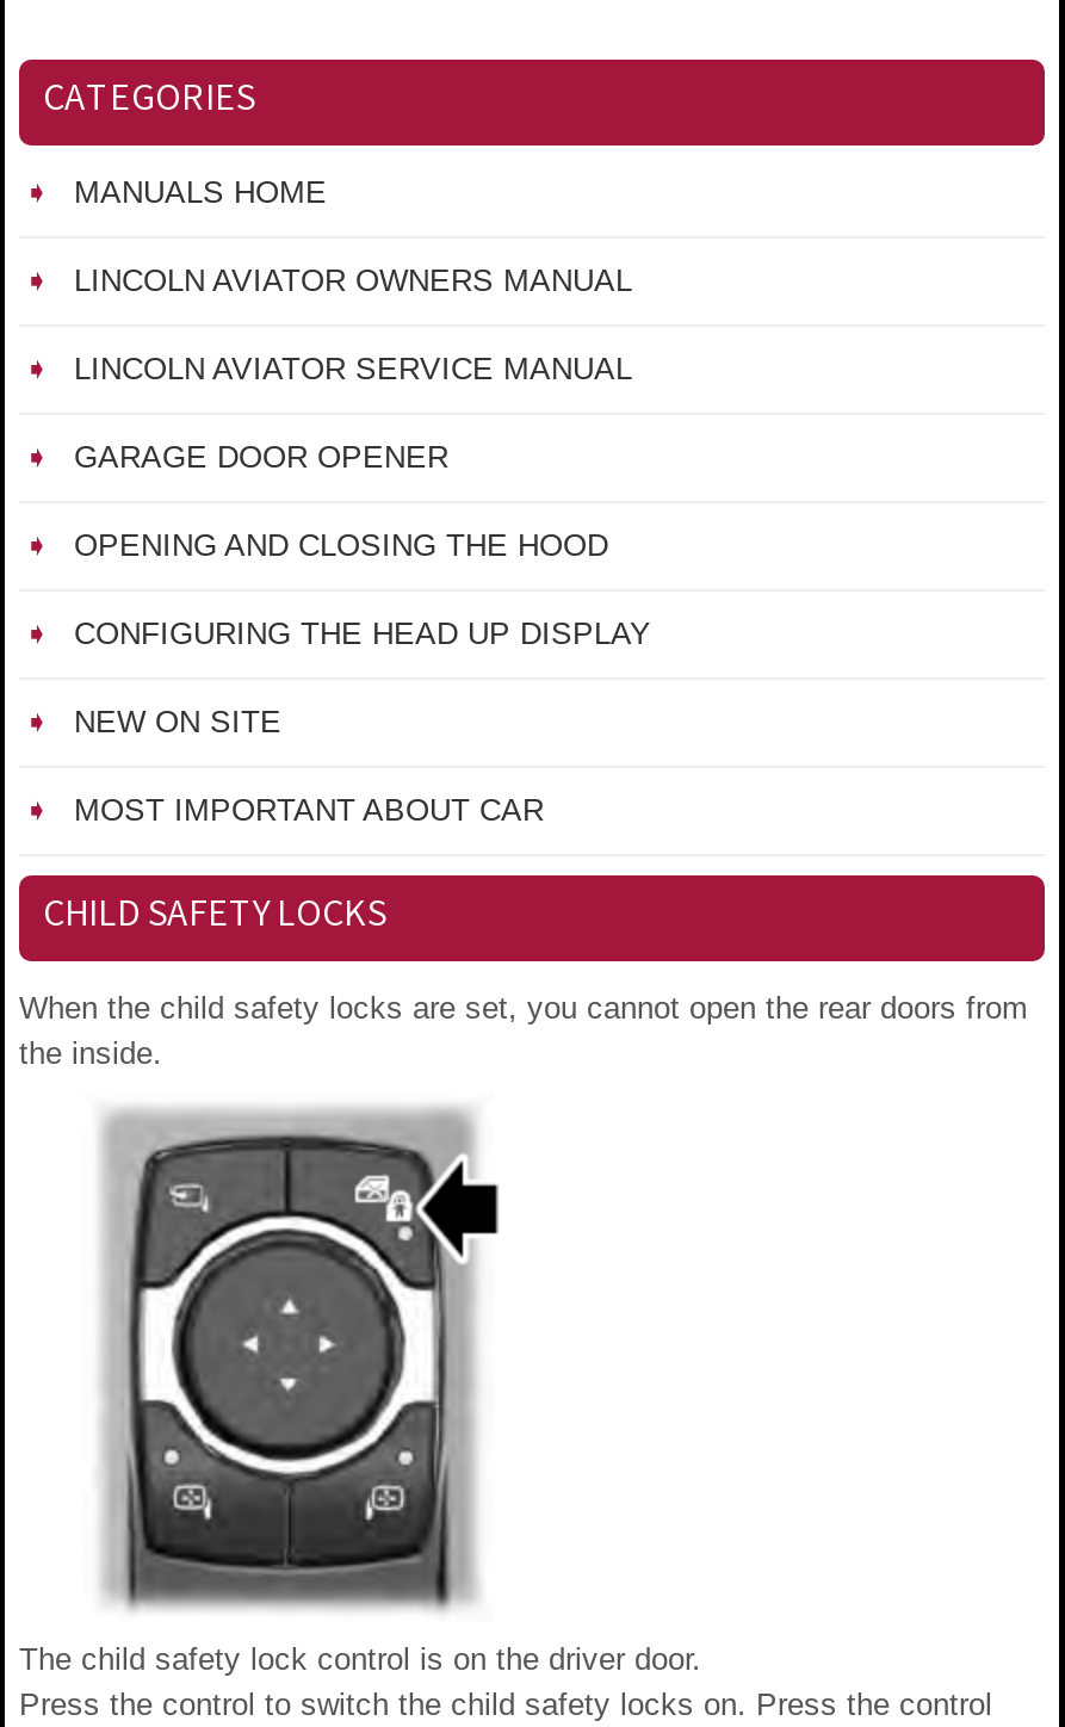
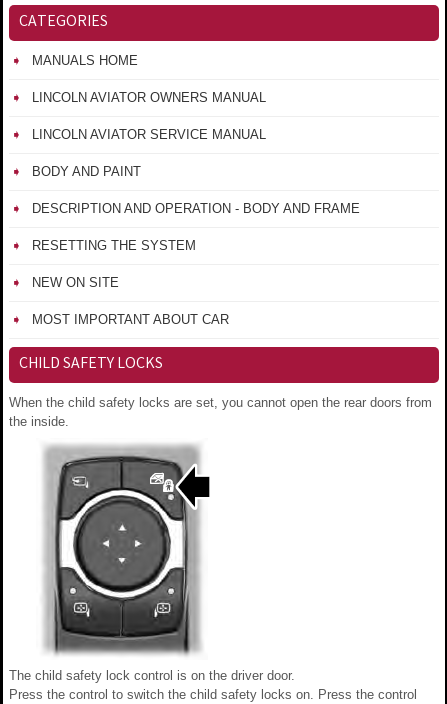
- GARAGE DOOR OPENER
+ BODY AND PAINT

- OPENING AND CLOSING THE HOOD
+ DESCRIPTION AND OPERATION - BODY AND FRAME

- CONFIGURING THE HEAD UP DISPLAY
+ RESETTING THE SYSTEM
